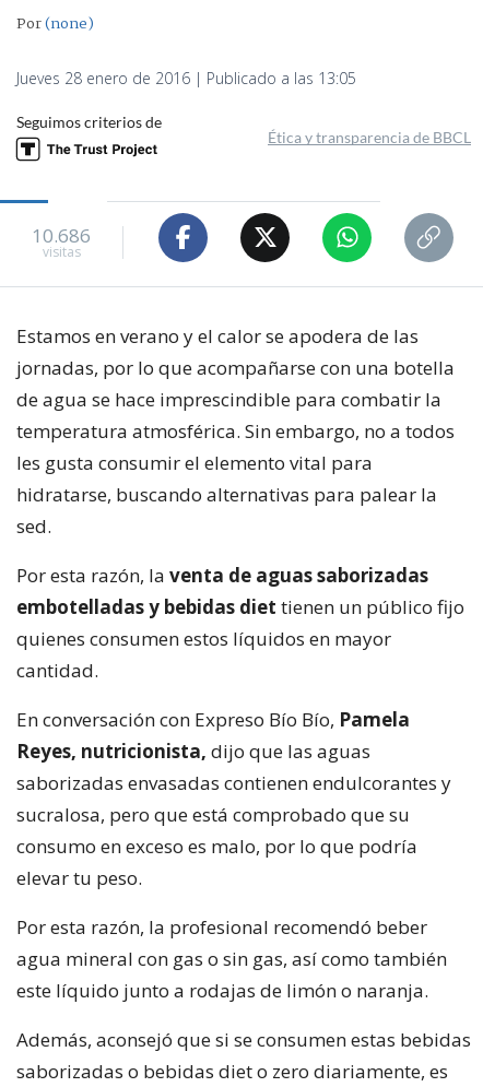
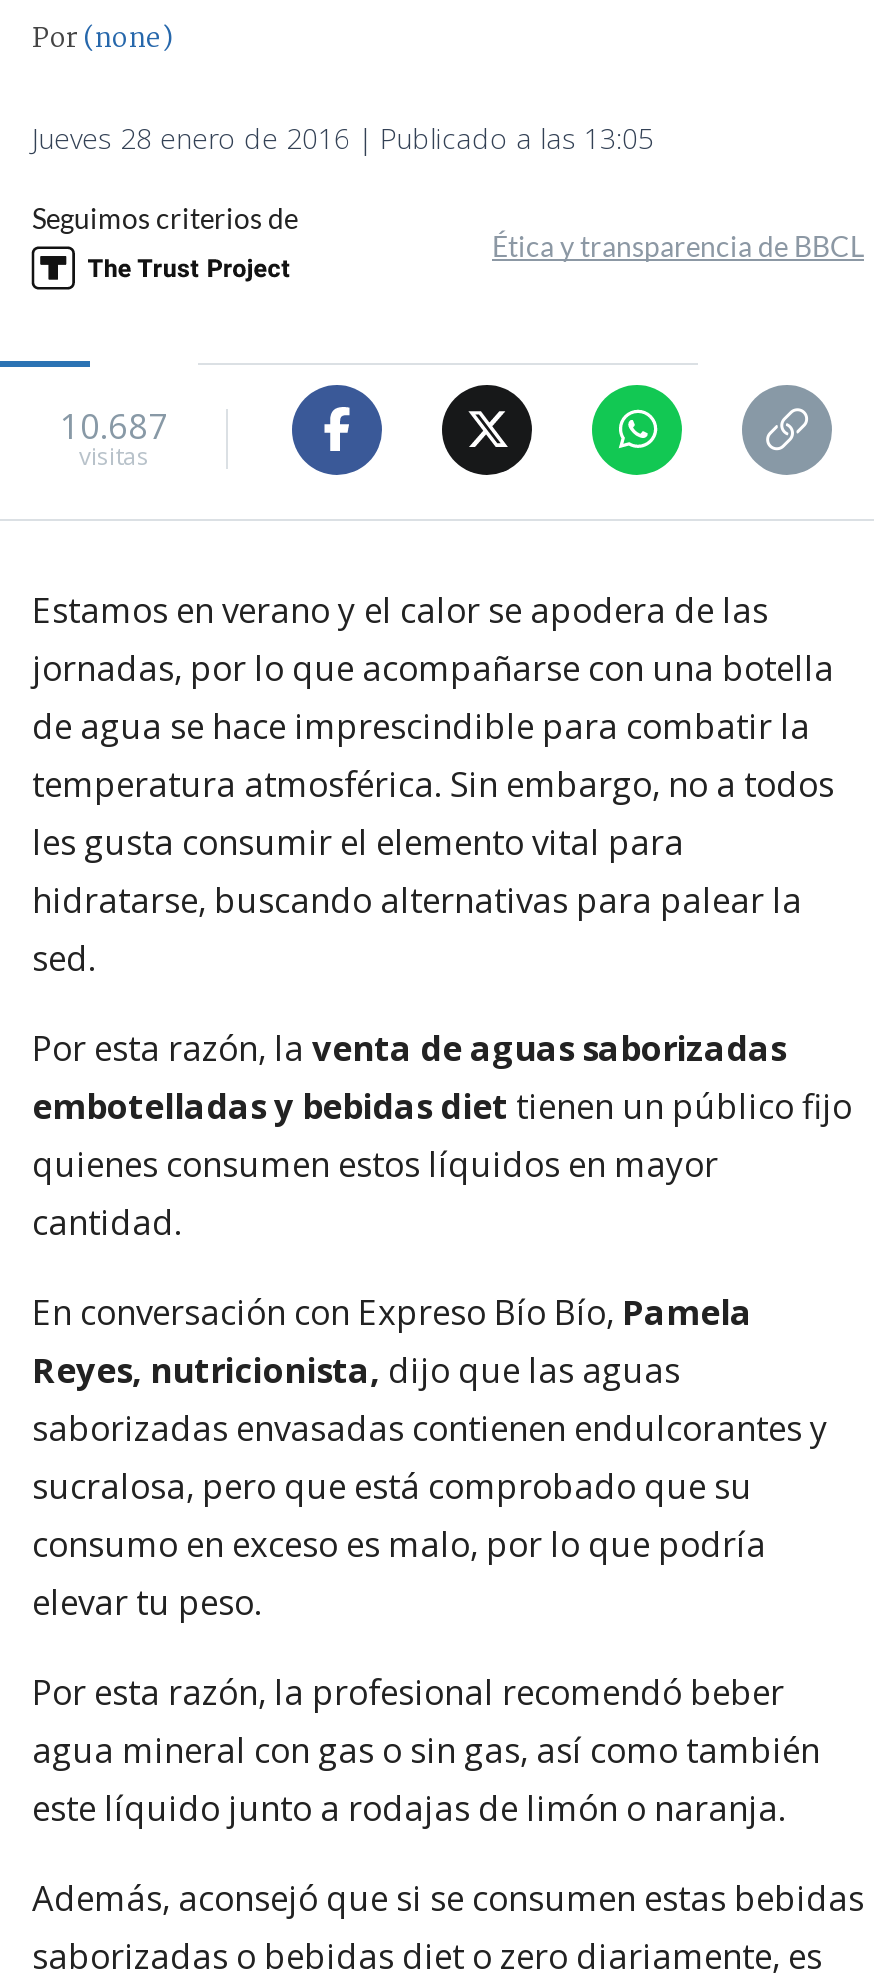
- 10.686
+ 10.687
